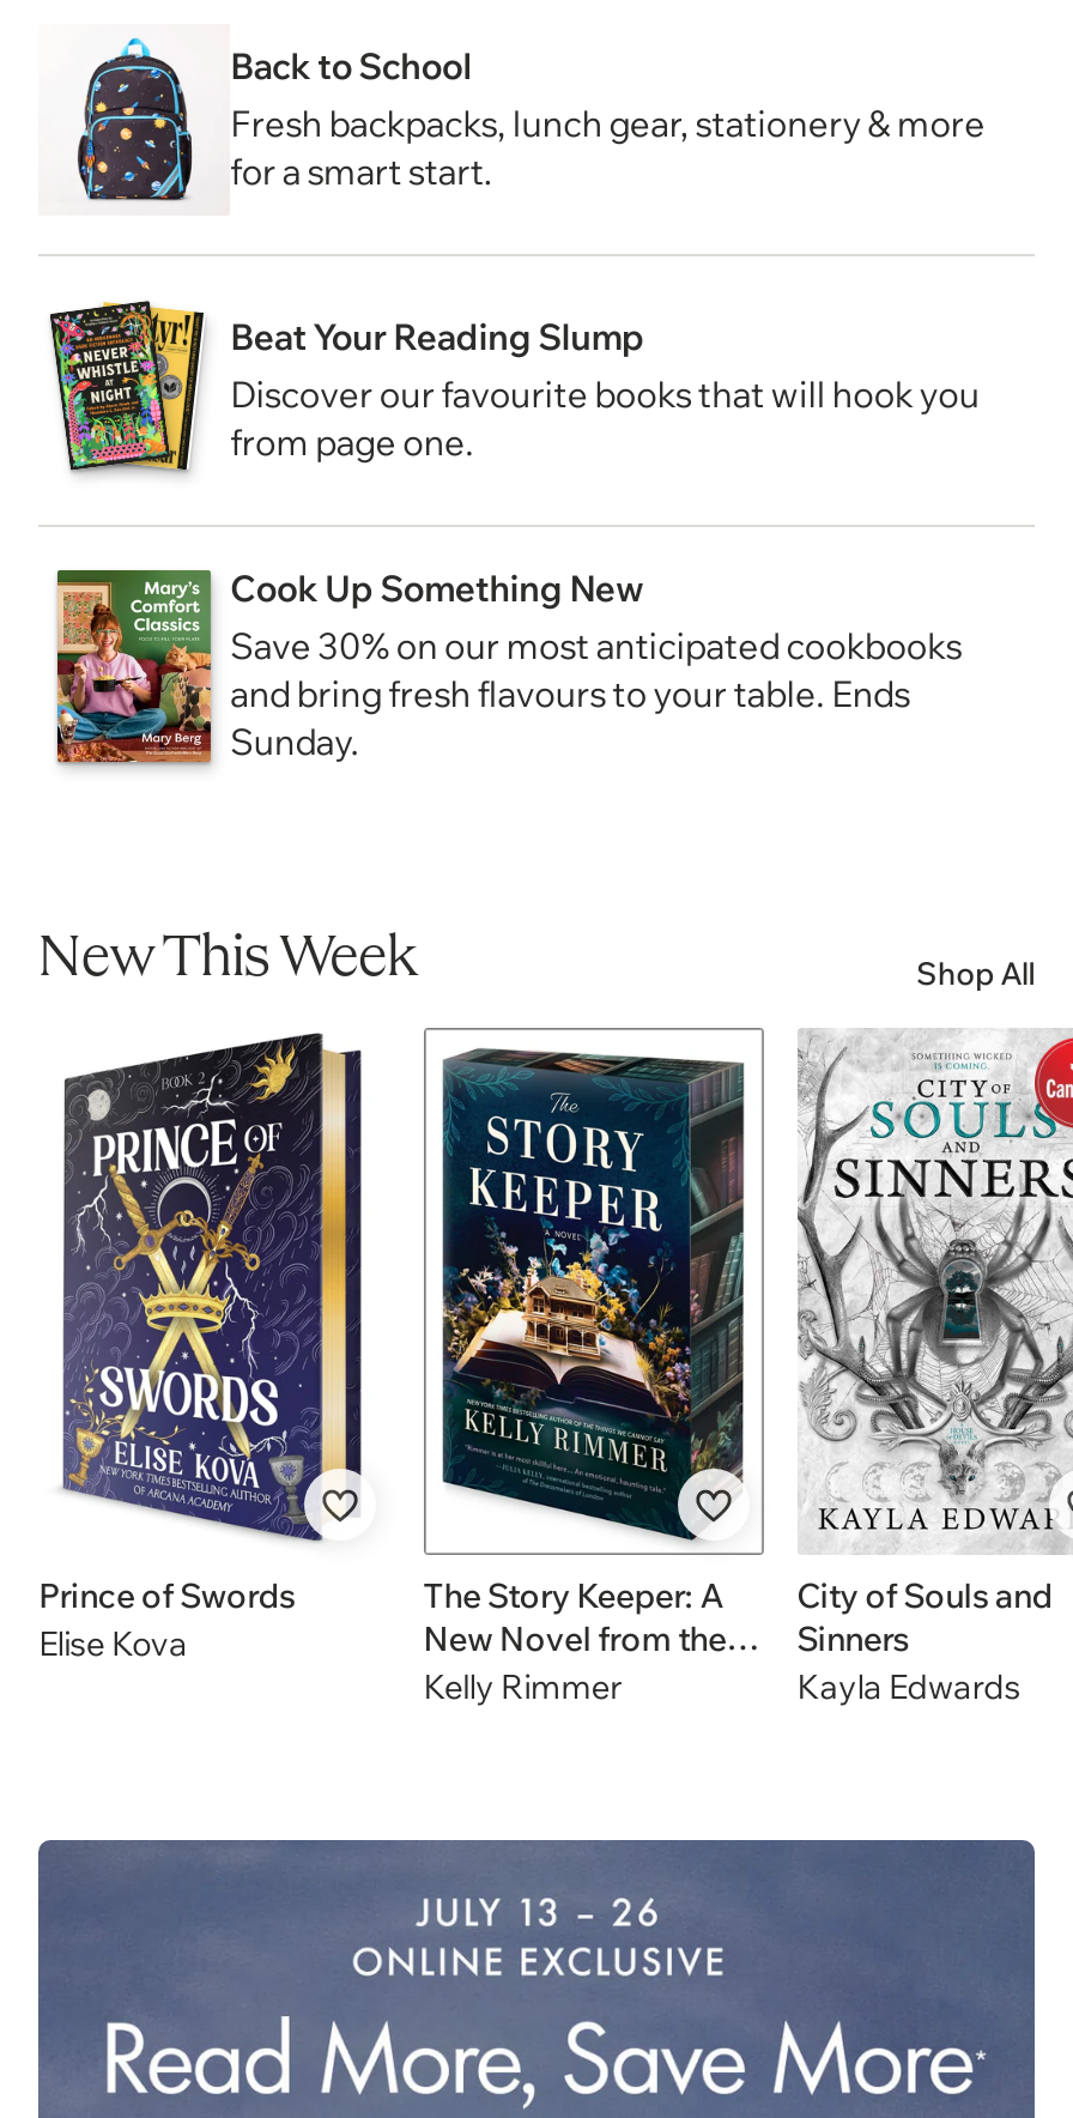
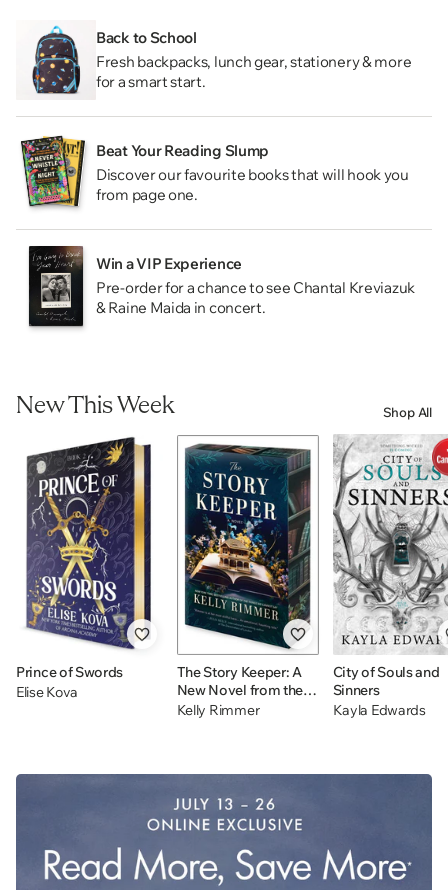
- [image]
- Cook Up Something New
- Save 30% on our most anticipated cookbooks
- and bring fresh flavours to your table. Ends
- Sunday.
+ [image]
+ Win a VIP Experience
+ Pre-order for a chance to see Chantal Kreviazuk
+ & Raine Maida in concert.
